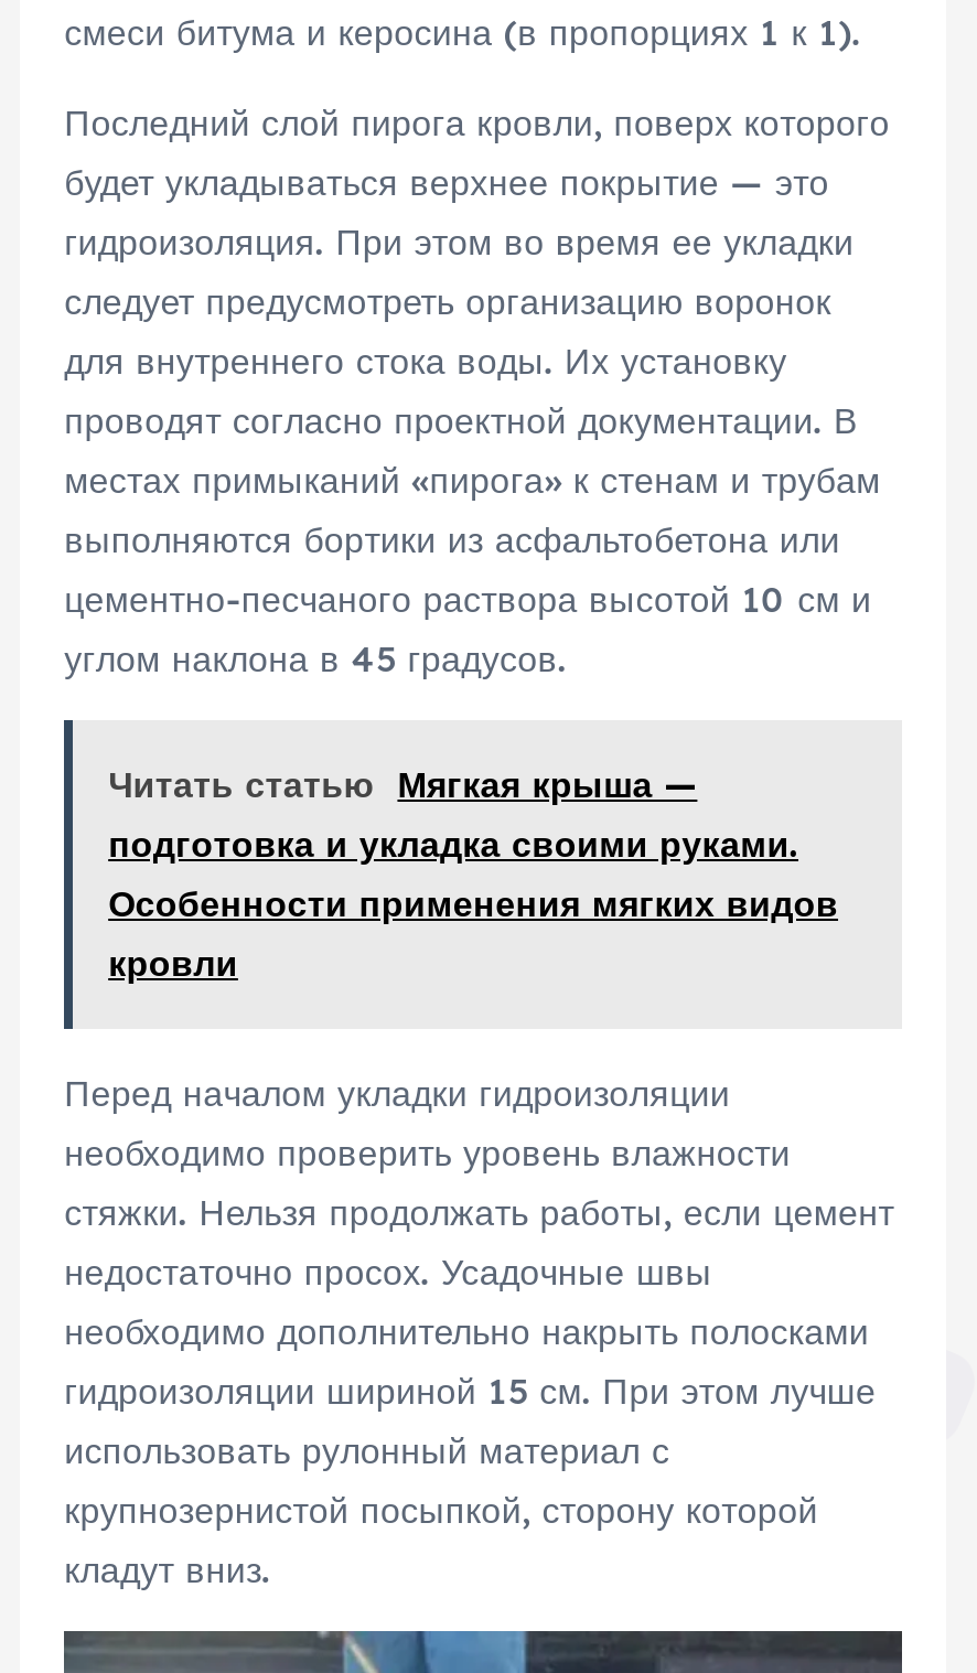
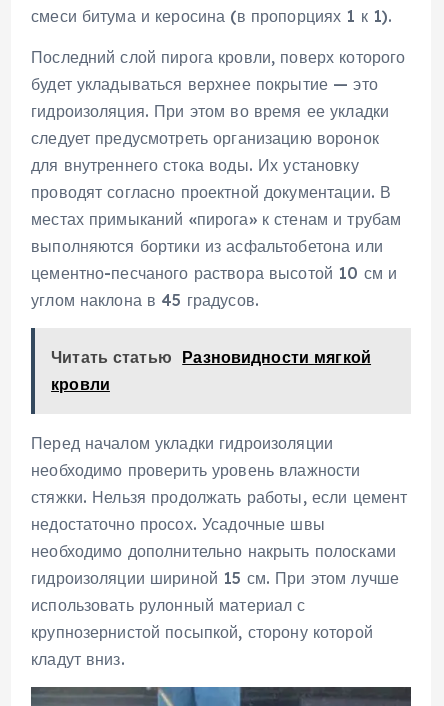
- Читать статью Мягкая крыша —
- подготовка и укладка своими руками.
- Особенности применения мягких видов
+ Читать статью Разновидности мягкой
